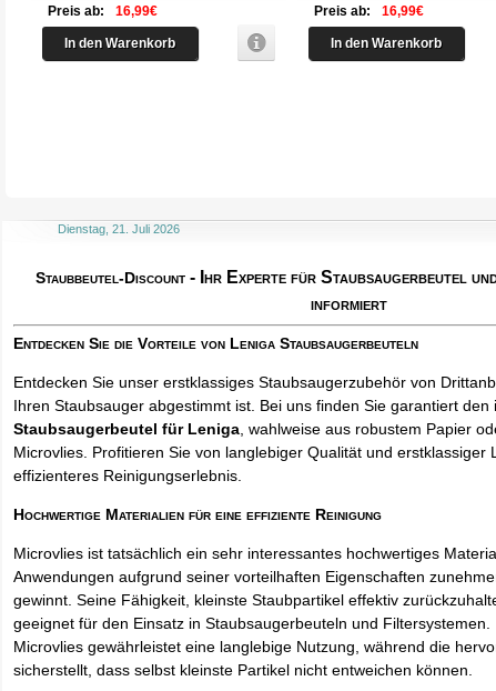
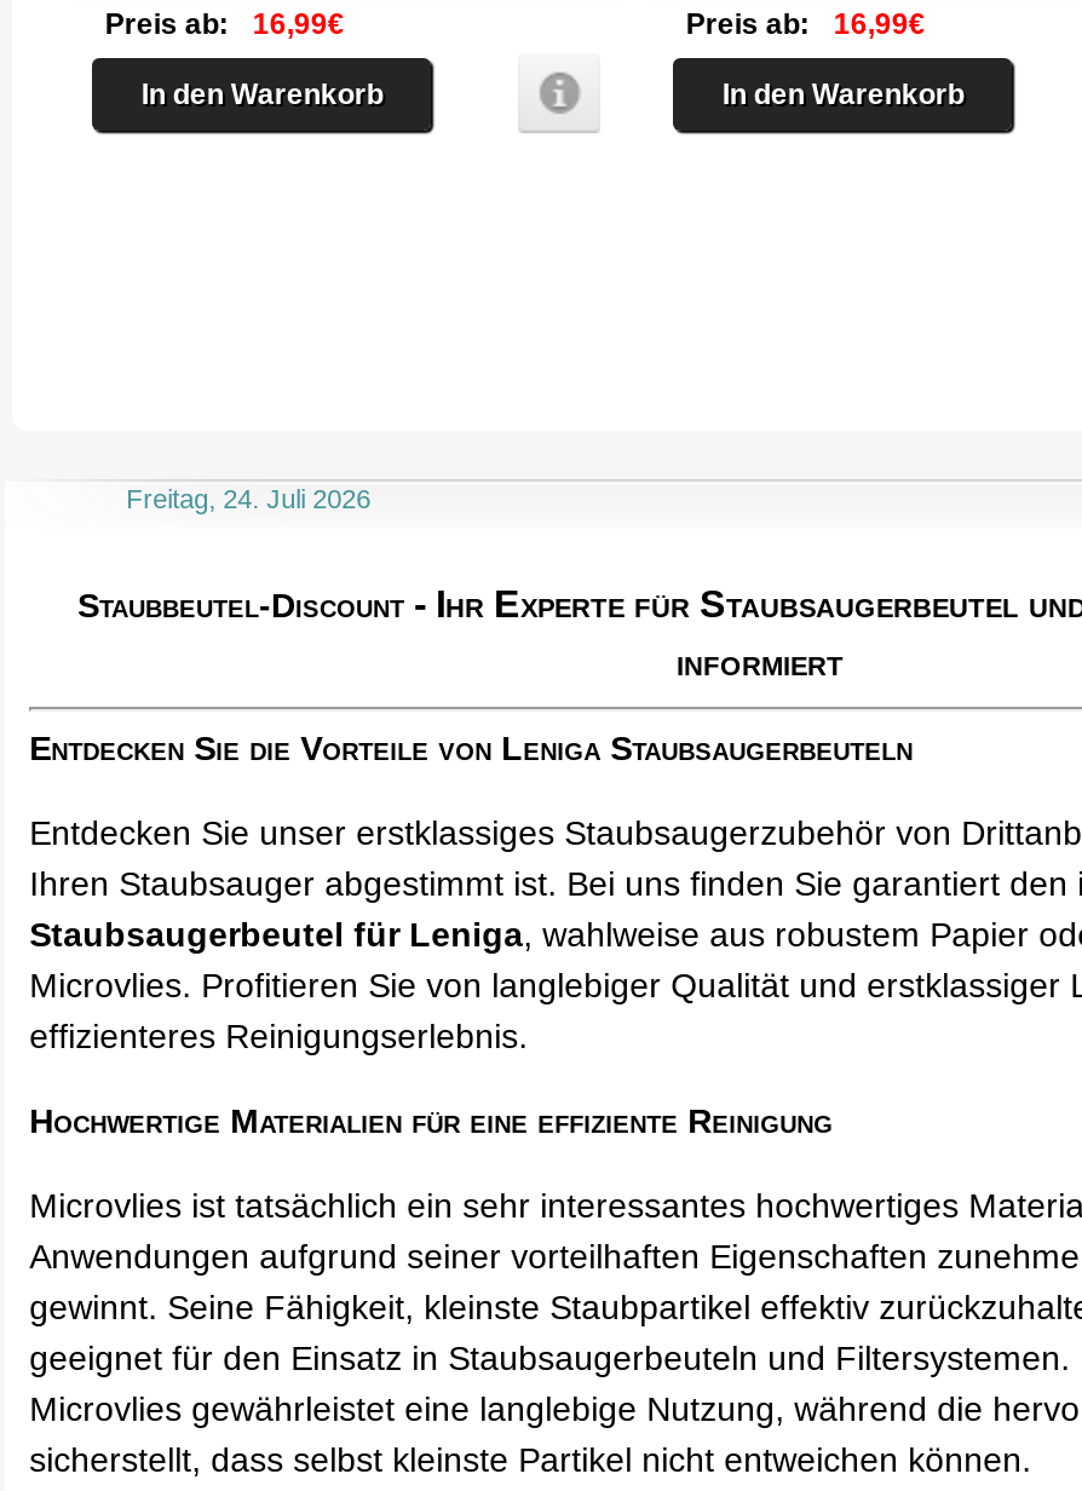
- Dienstag, 21. Juli 2026
+ Freitag, 24. Juli 2026
